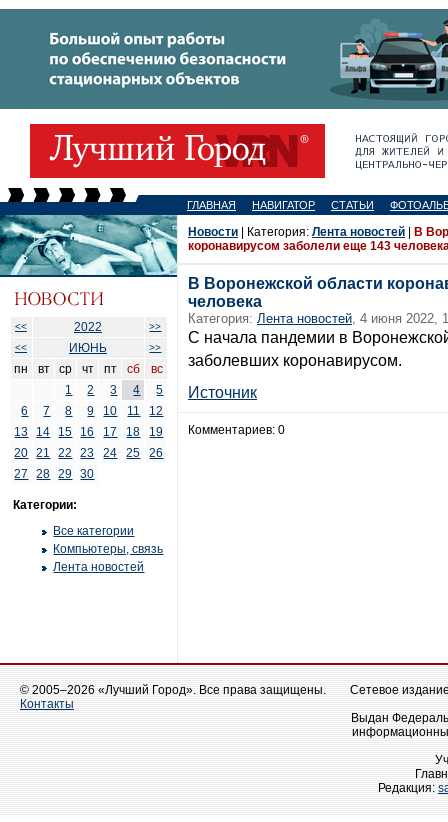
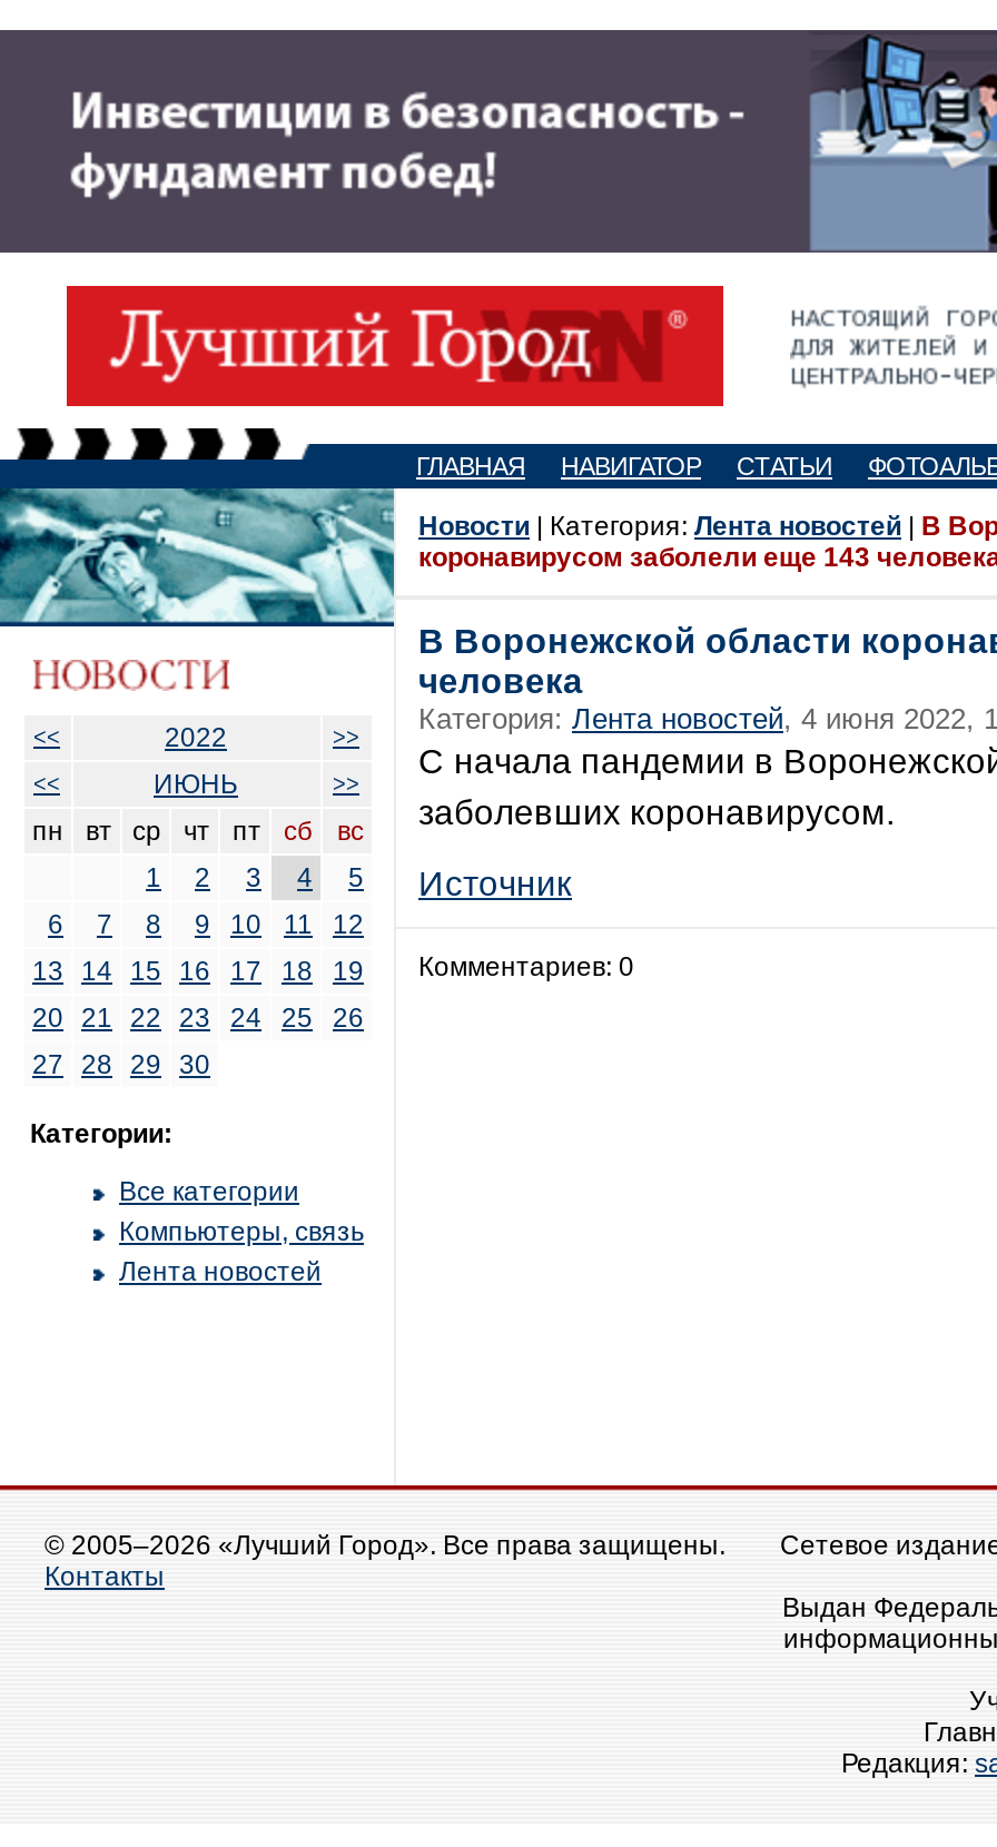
- [image]
+ [image]
